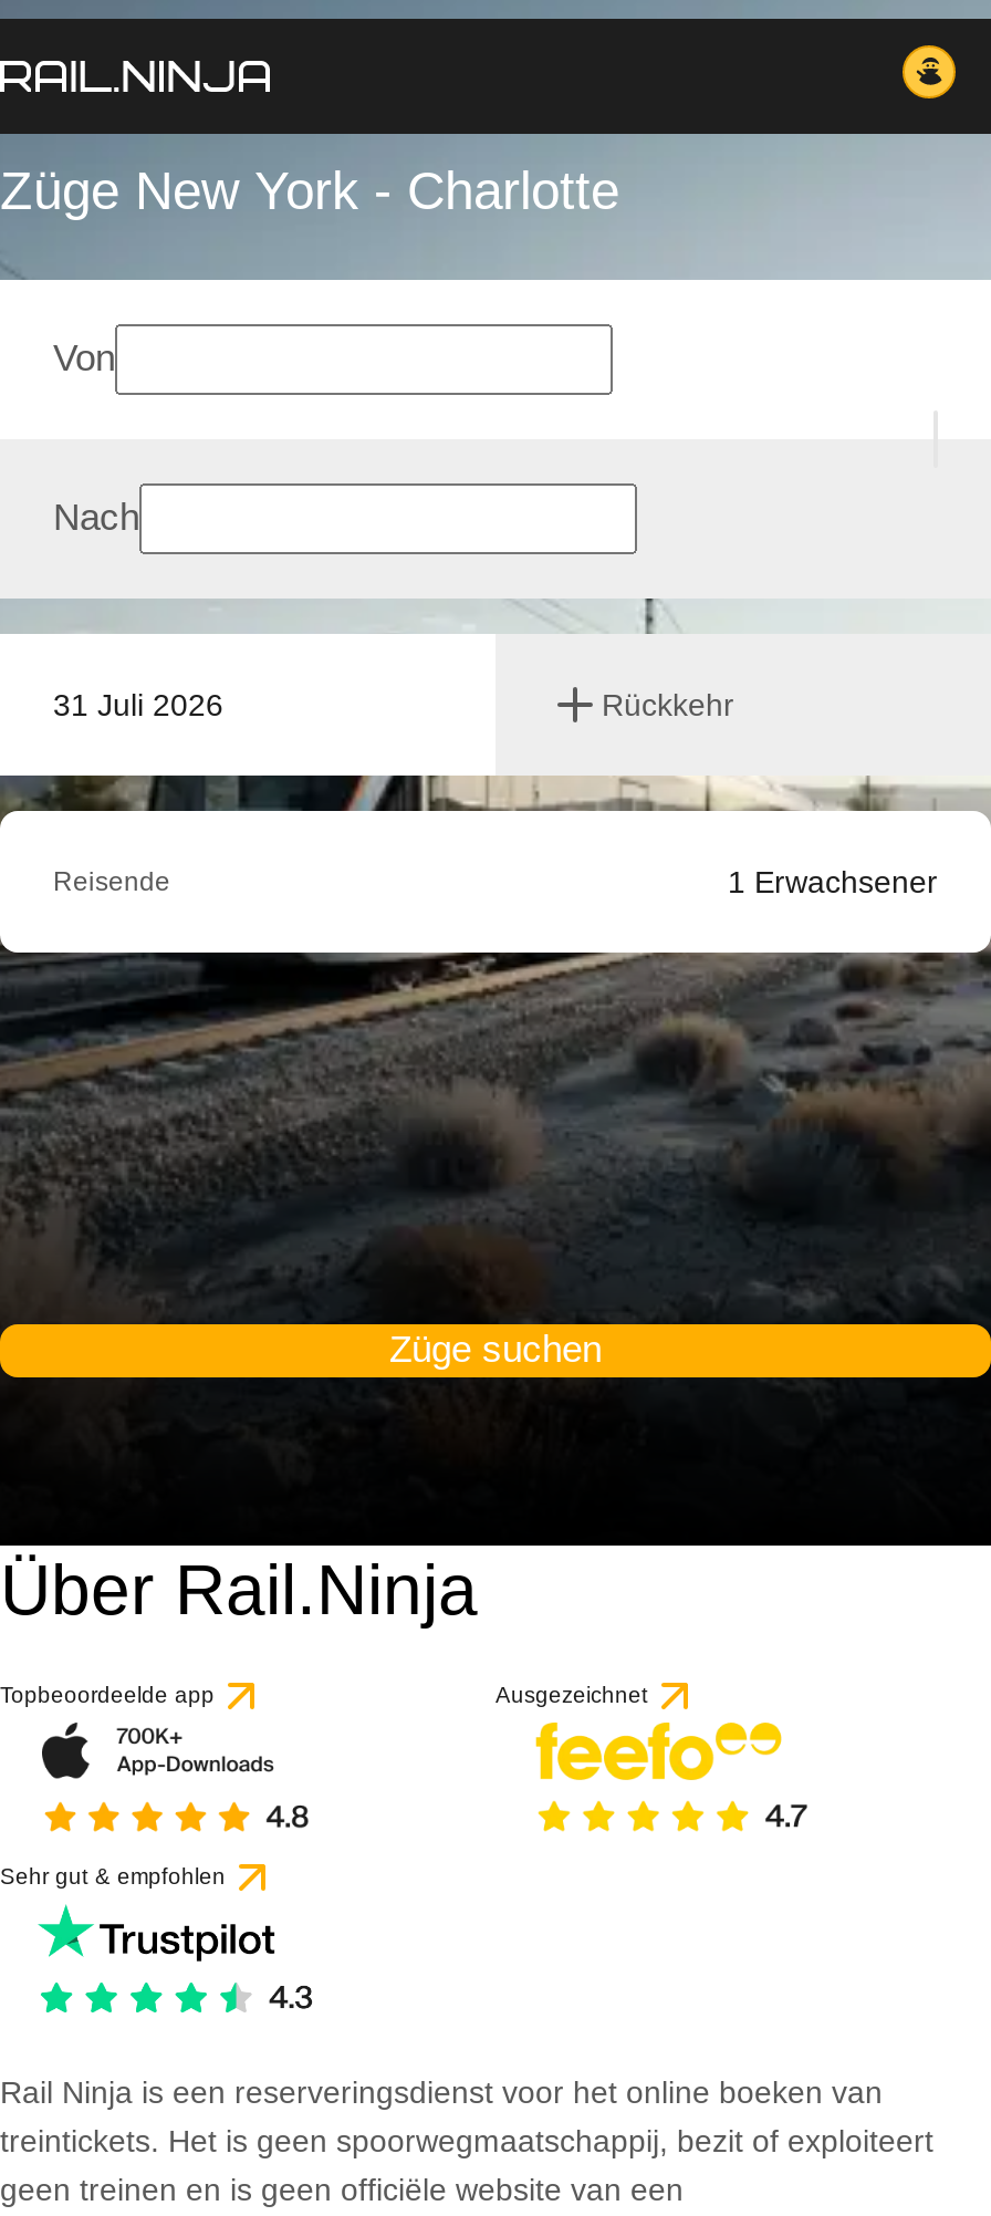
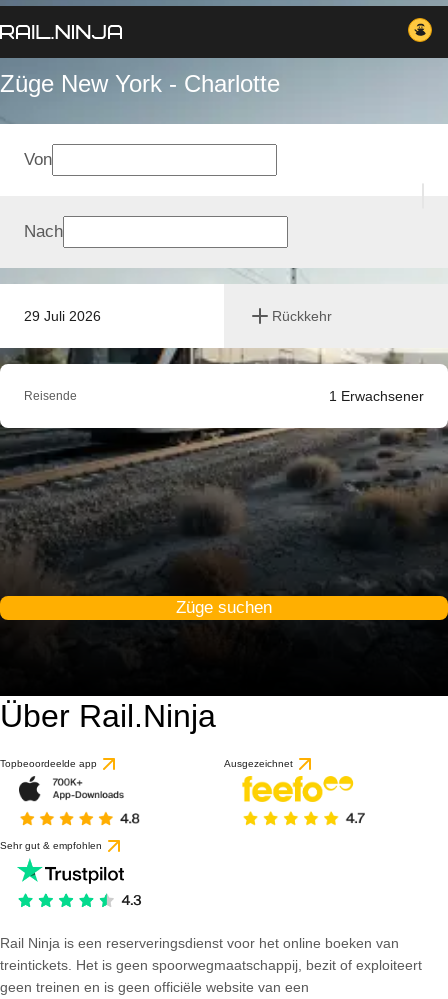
- 31 Juli 2026
+ 29 Juli 2026
